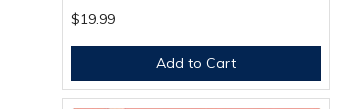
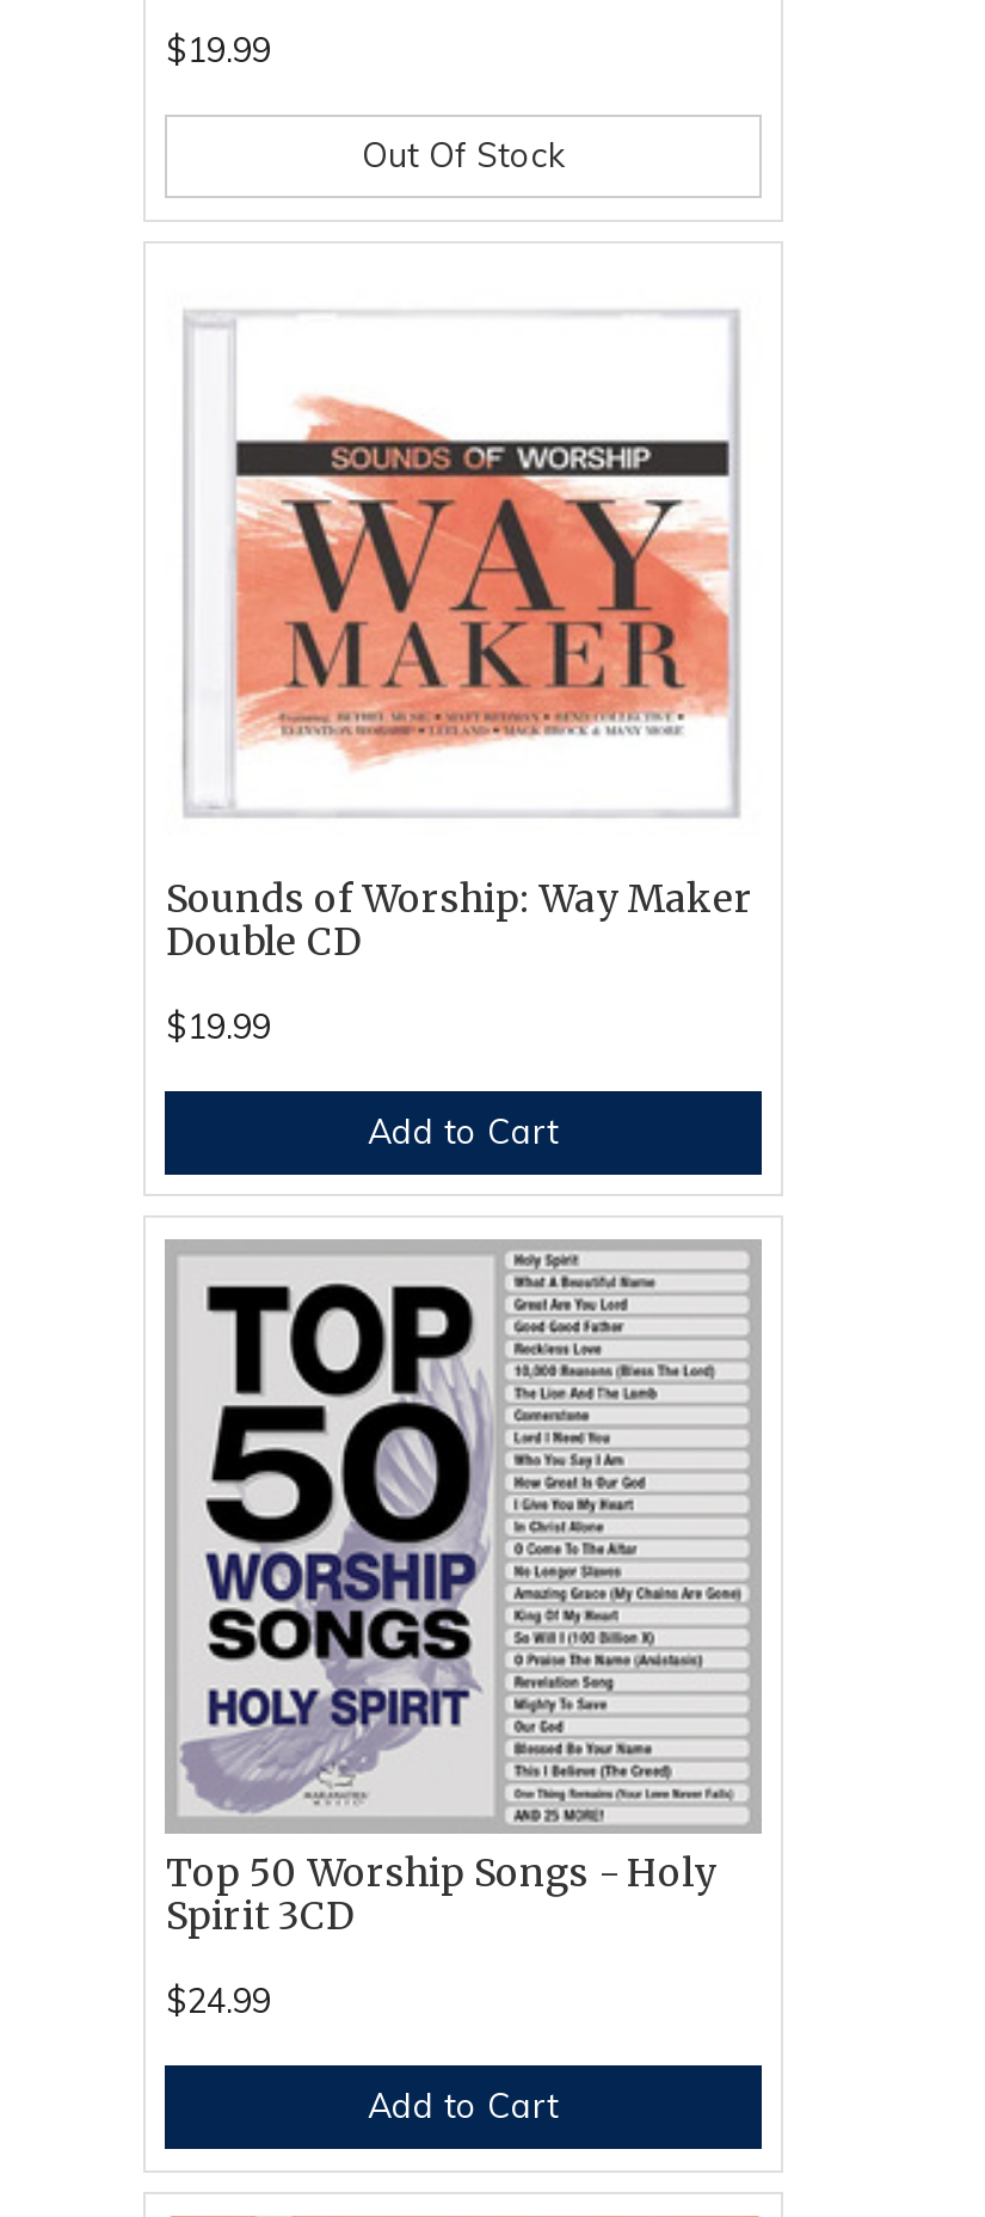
+ [image]
+ Top 50 Worship Songs - Holy
+ Spirit 3CD
+ $24.99

+ [image]
+ Sounds of Worship: Way Maker
+ Double CD
+ $19.99
+ Add to Cart

+ Out Of Stock
